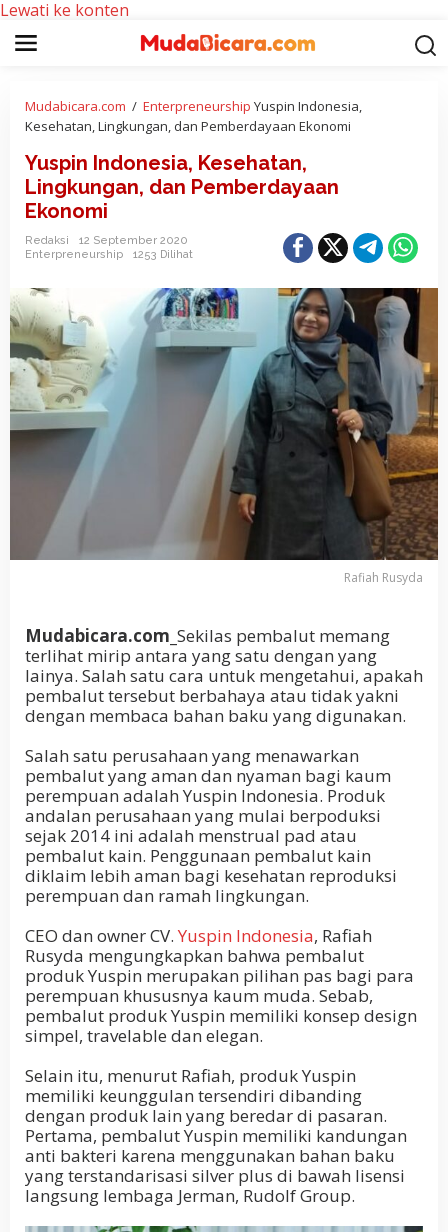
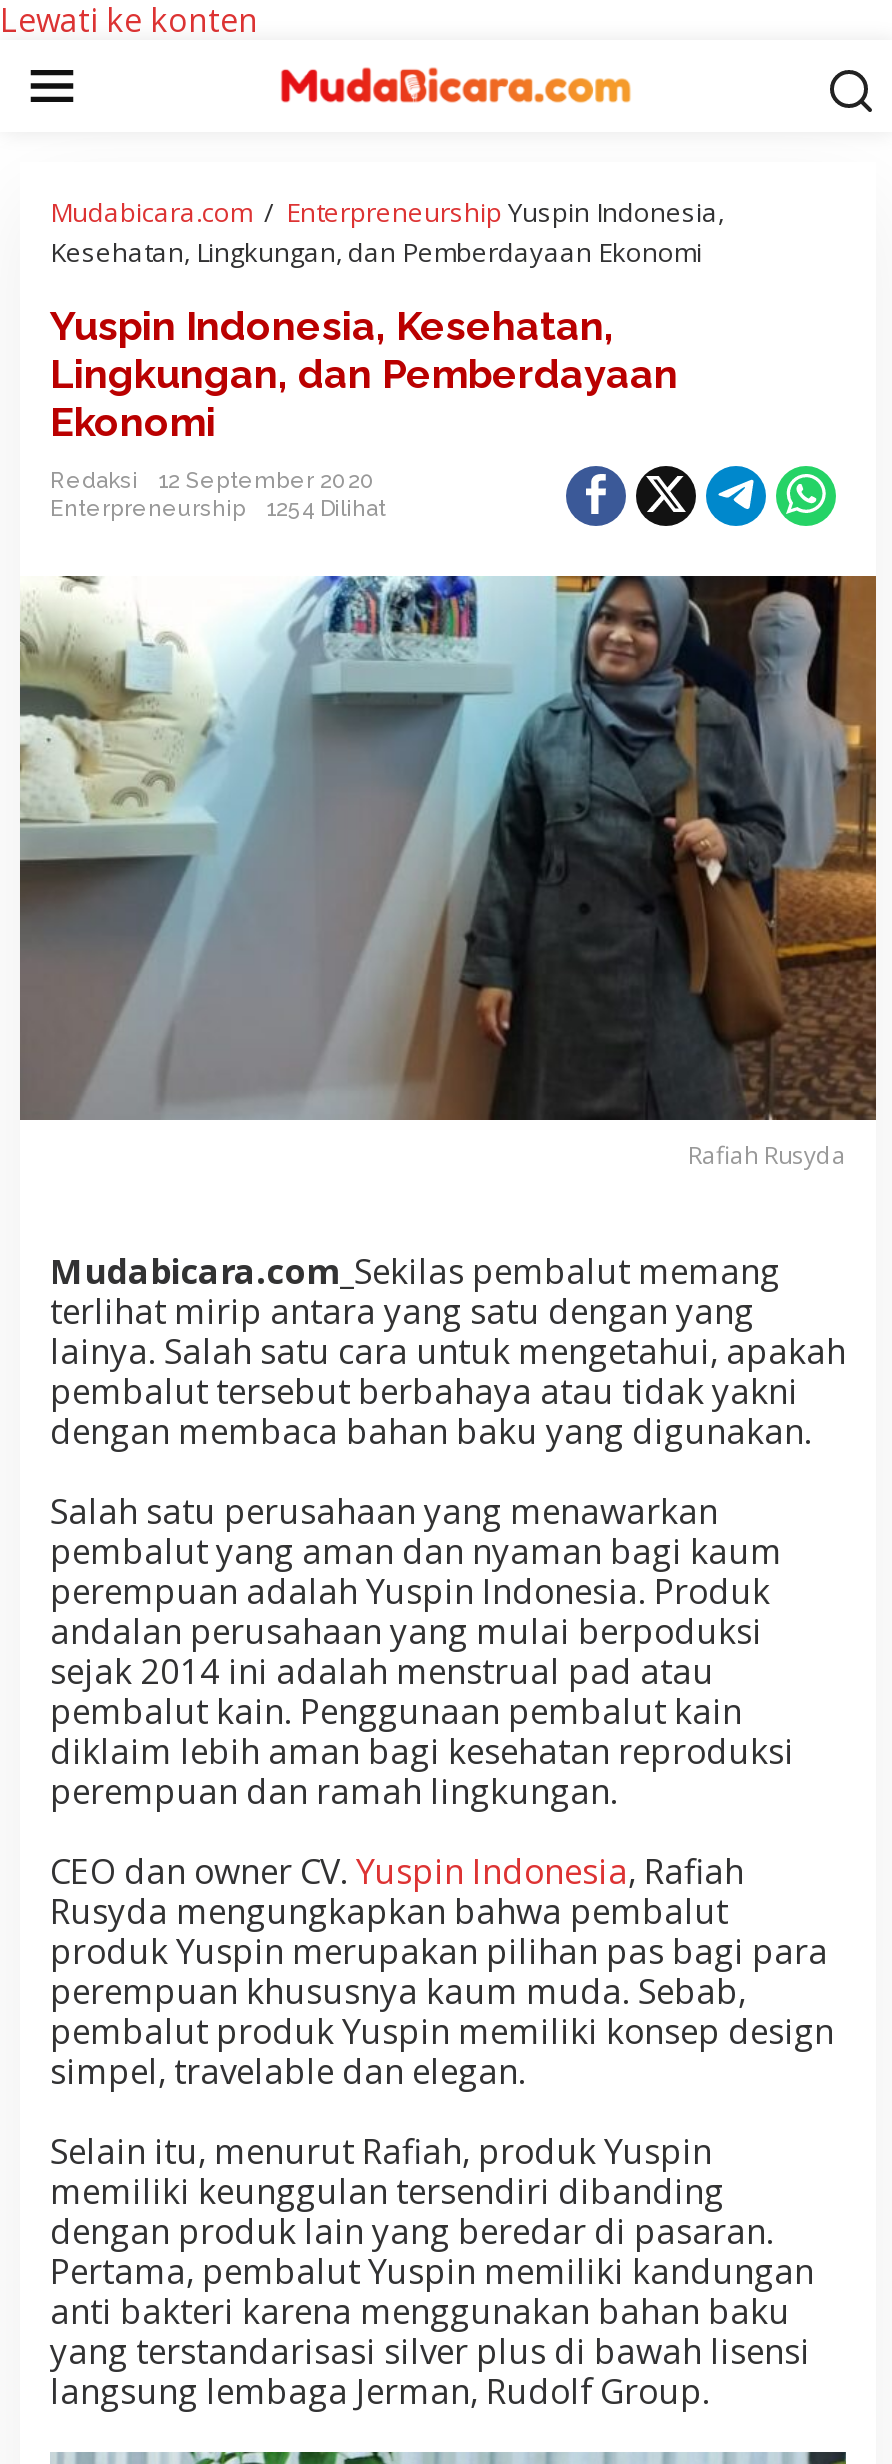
- Enterpreneurship 1253 Dilihat
+ Enterpreneurship 1254 Dilihat
